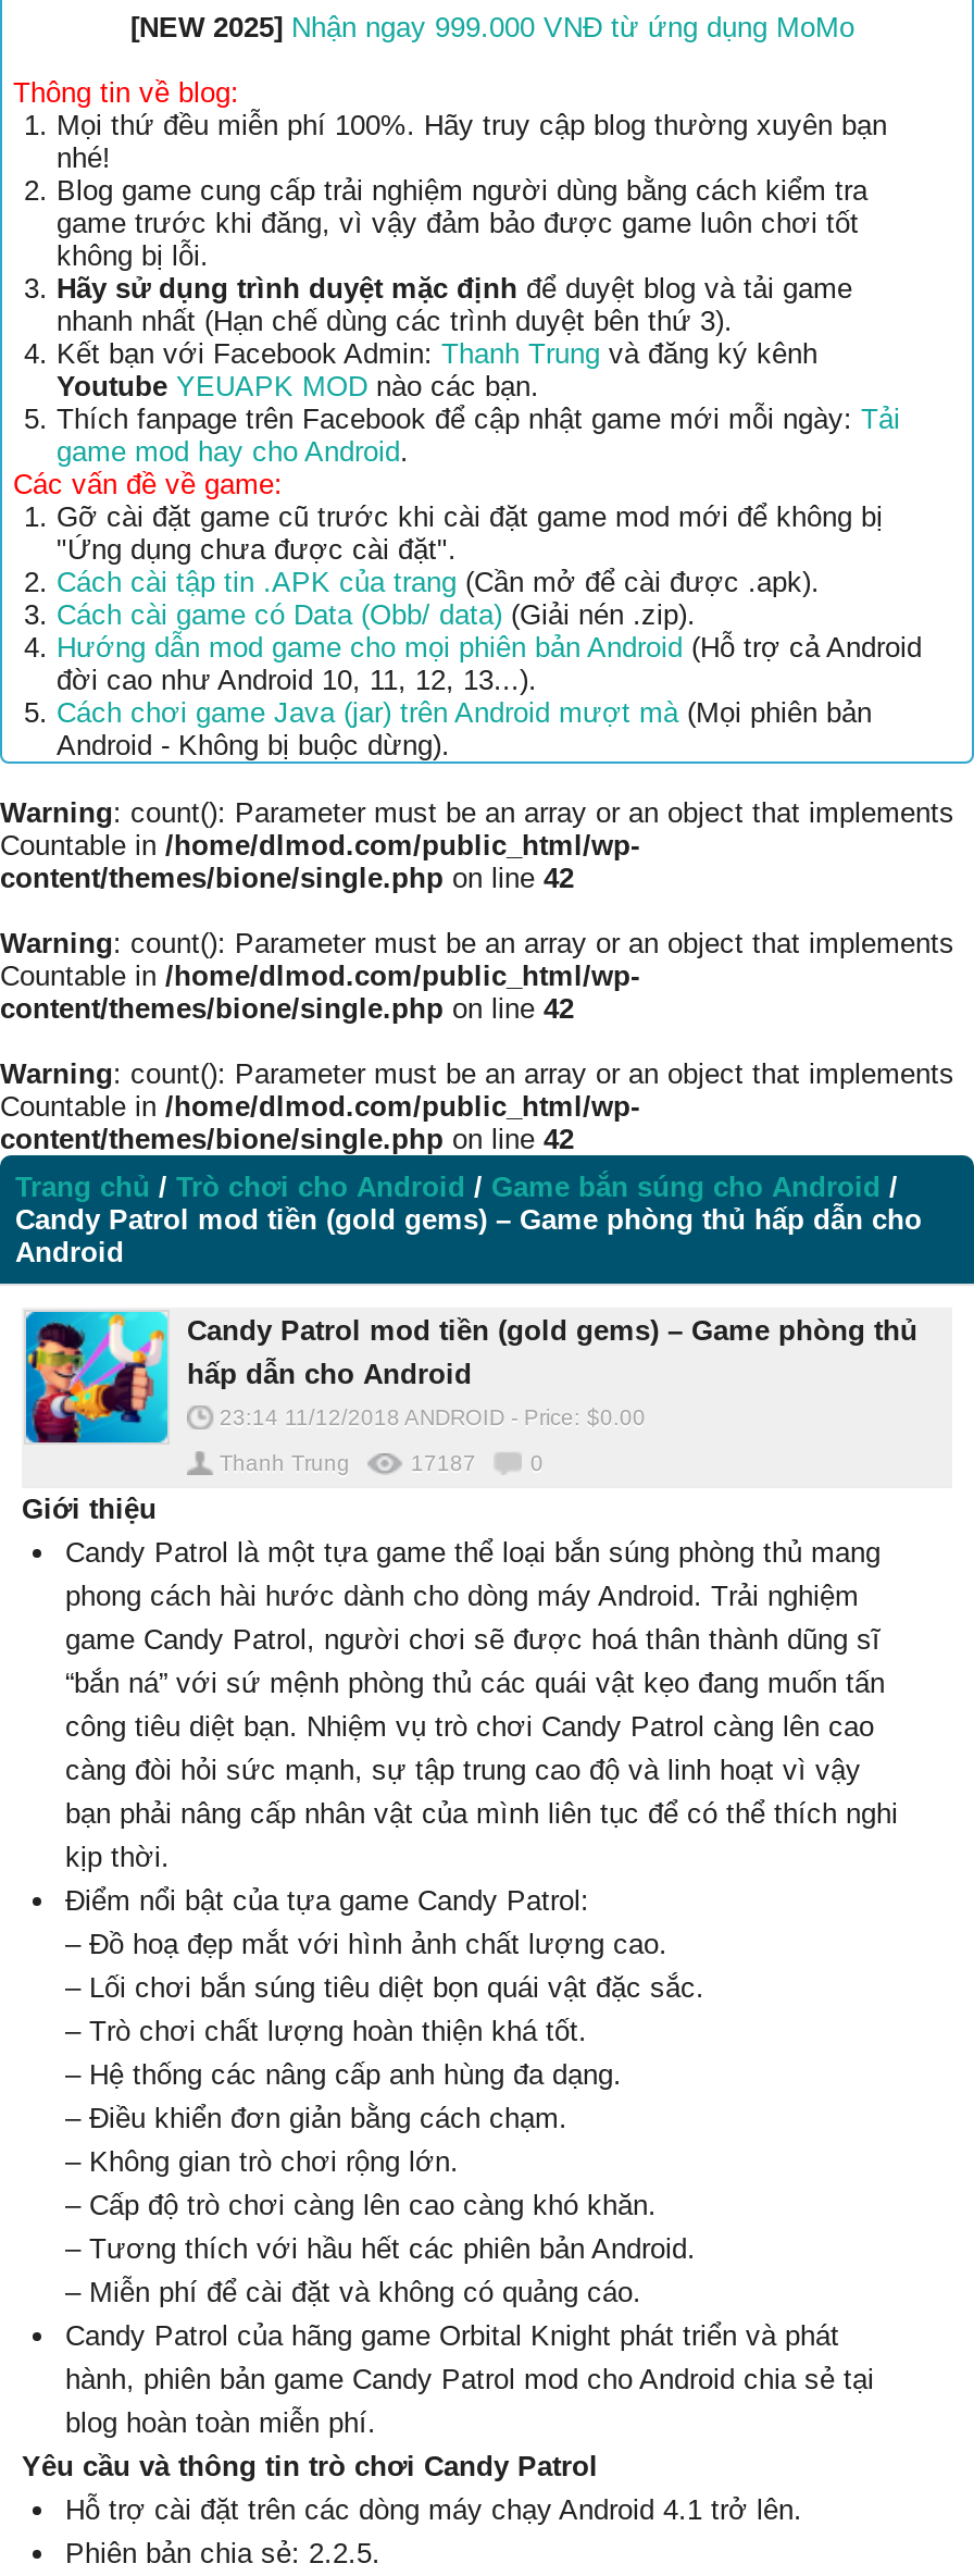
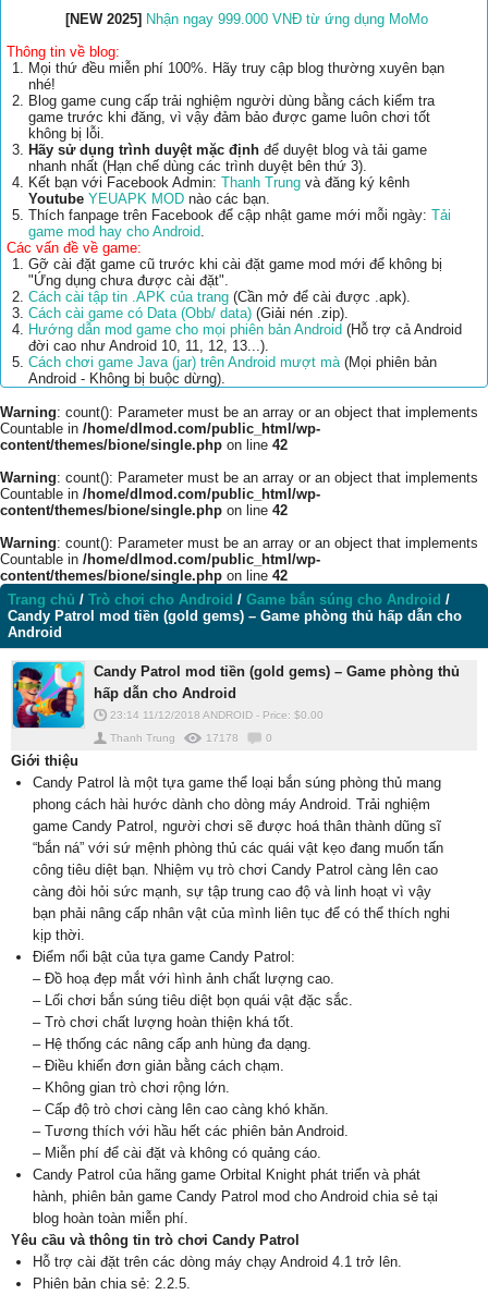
- 17187
+ 17178
